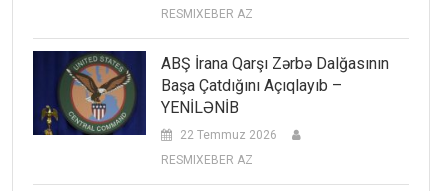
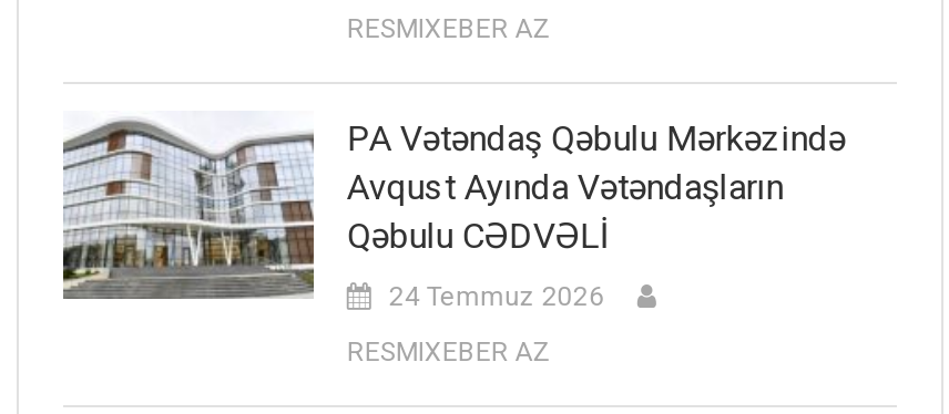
- [image]
- ABŞ İrana Qarşı Zərbə Dalğasının
- Başa Çatdığını Açıqlayıb –
- YENİLƏNİB
+ [image]
+ PA Vətəndaş Qəbulu Mərkəzində
+ Avqust Ayında Vətəndaşların
+ Qəbulu CƏDVƏLİ

- 22 Temmuz 2026
+ 24 Temmuz 2026
